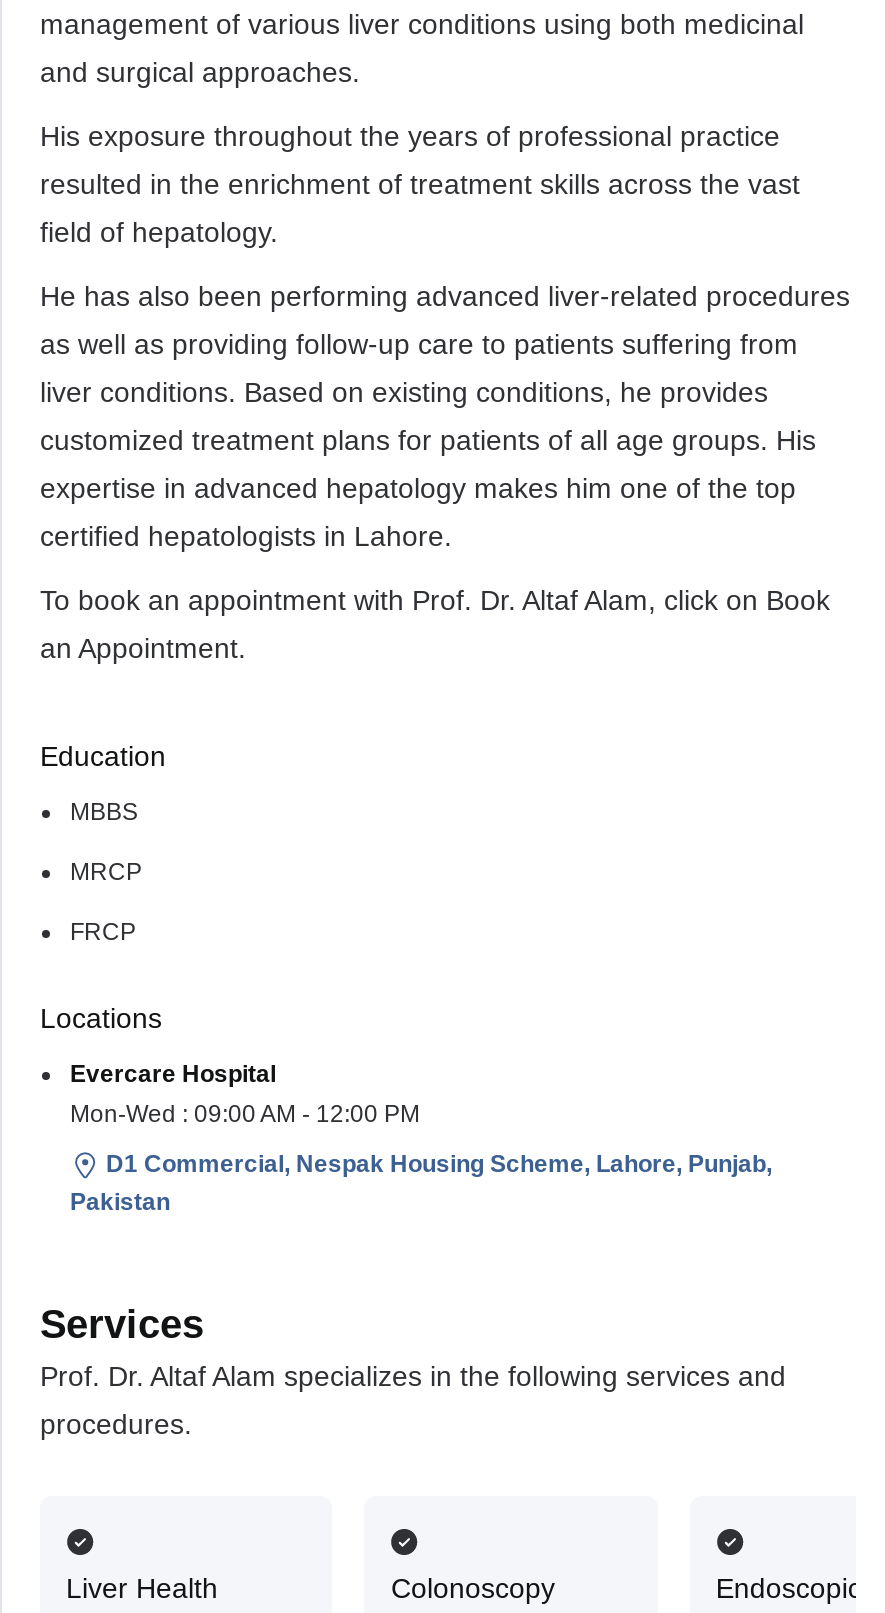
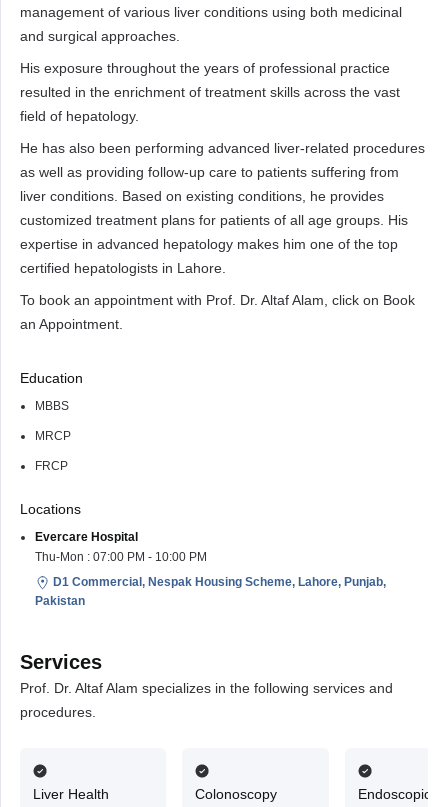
- Mon-Wed : 09:00 AM - 12:00 PM
+ Thu-Mon : 07:00 PM - 10:00 PM
